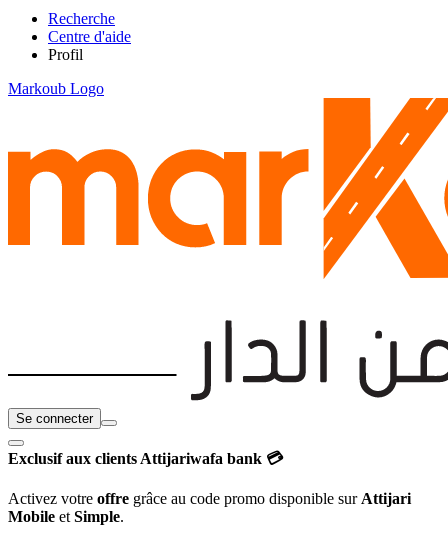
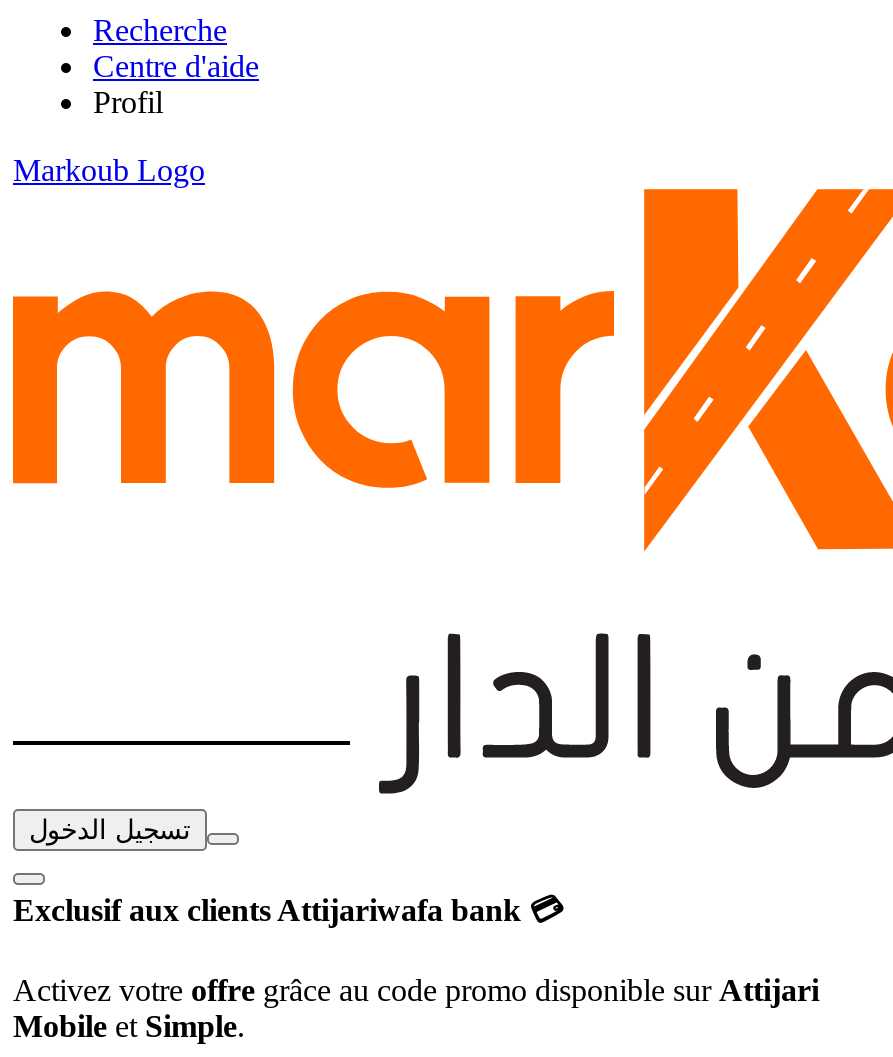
- Se connecter
+ تسجيل الدخول
